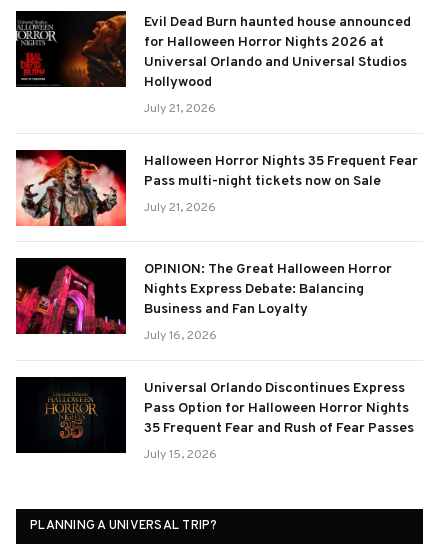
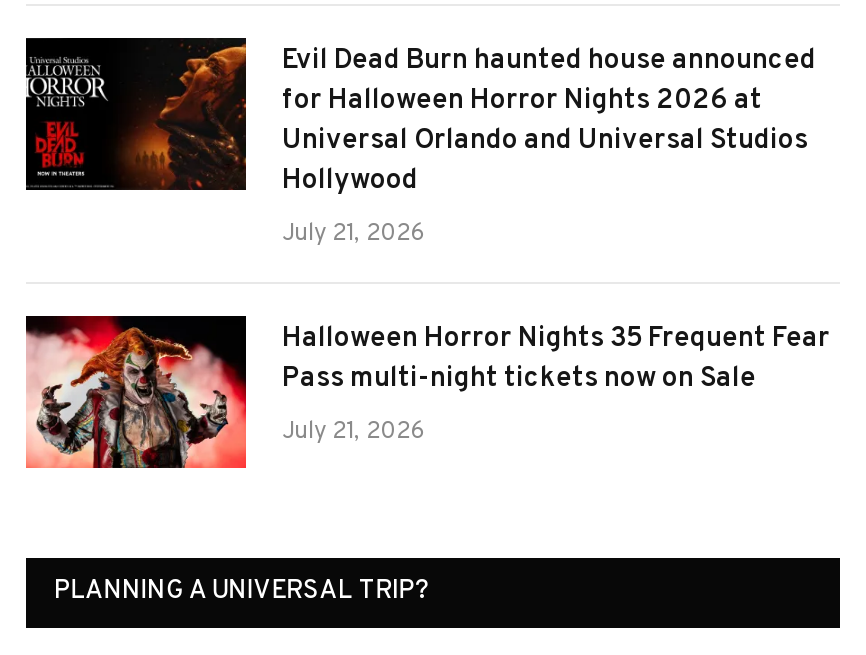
- [image]
- OPINION: The Great Halloween Horror
- Nights Express Debate: Balancing
- Business and Fan Loyalty
- July 16, 2026
- Universal Orlando Discontinues Express
- Pass Option for Halloween Horror Nights
- 35 Frequent Fear and Rush of Fear Passes
- July 15, 2026

- [image]
